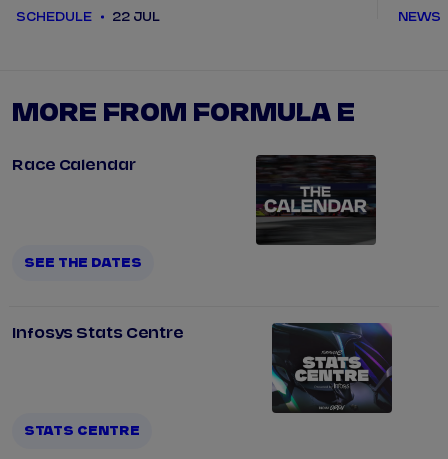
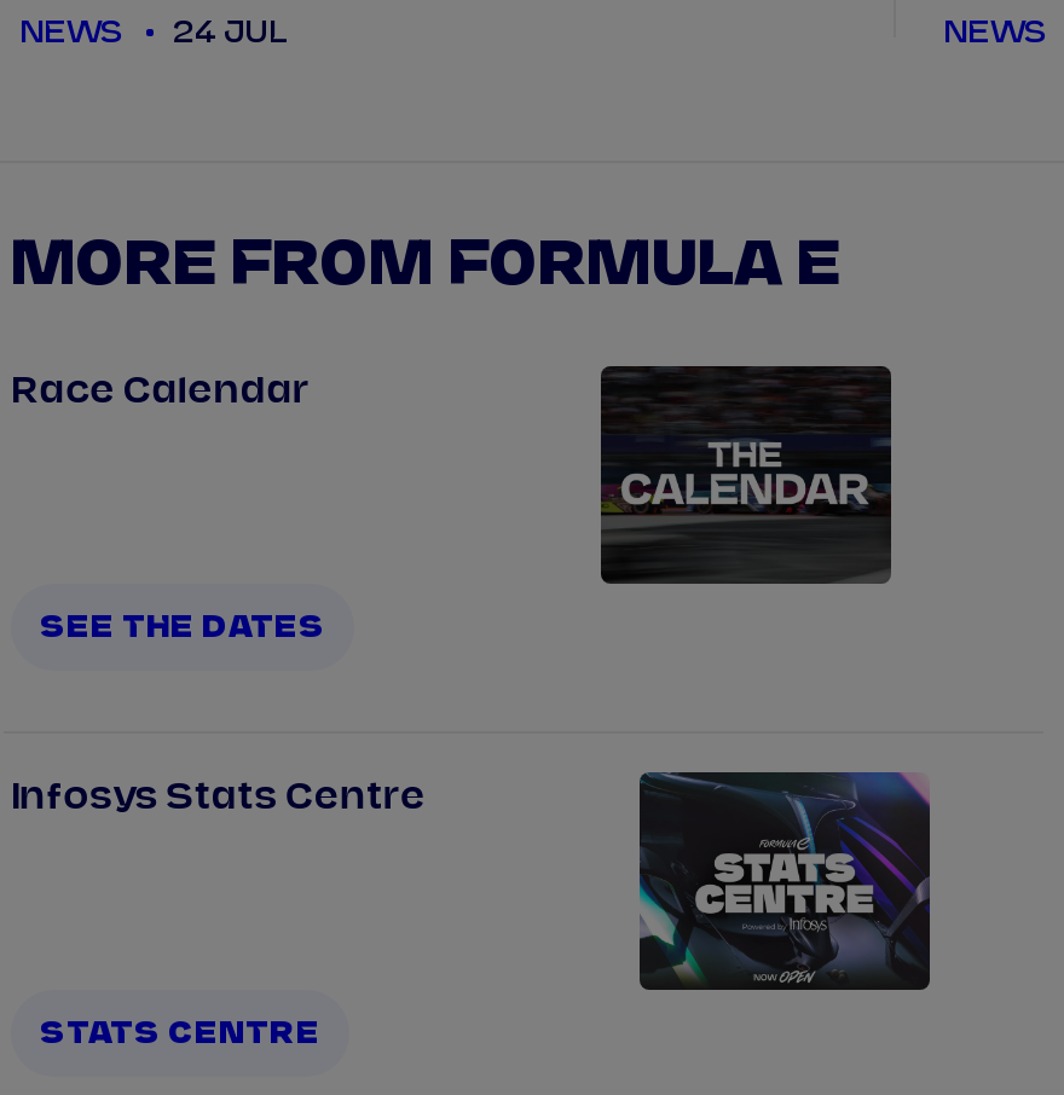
- SCHEDULE
- 22 JUL
+ NEWS
+ 24 JUL
